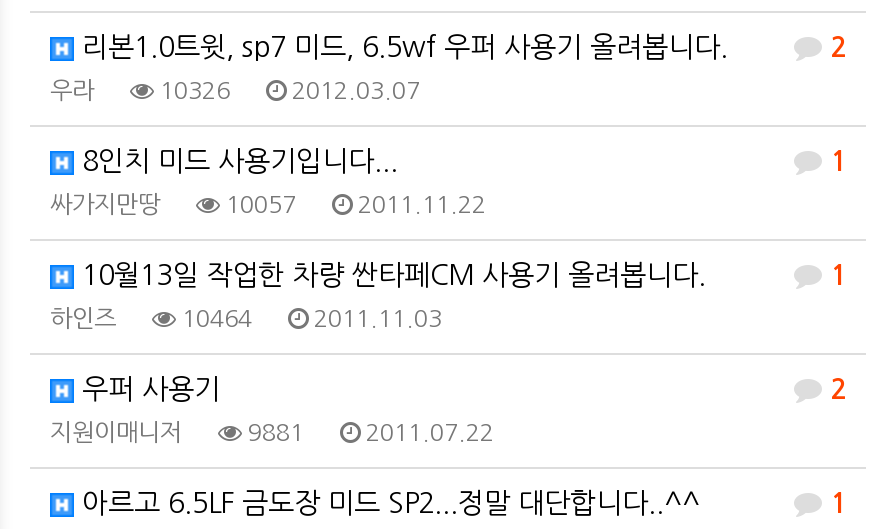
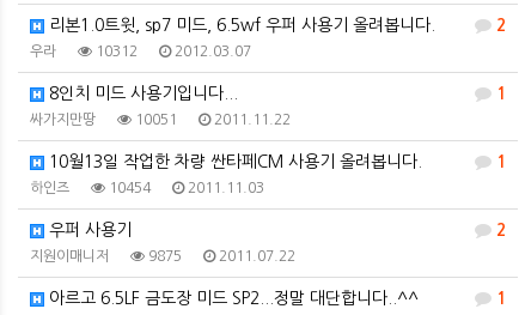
- 10326
+ 10312

- 10057
+ 10051

- 10464
+ 10454

- 9881
+ 9875
